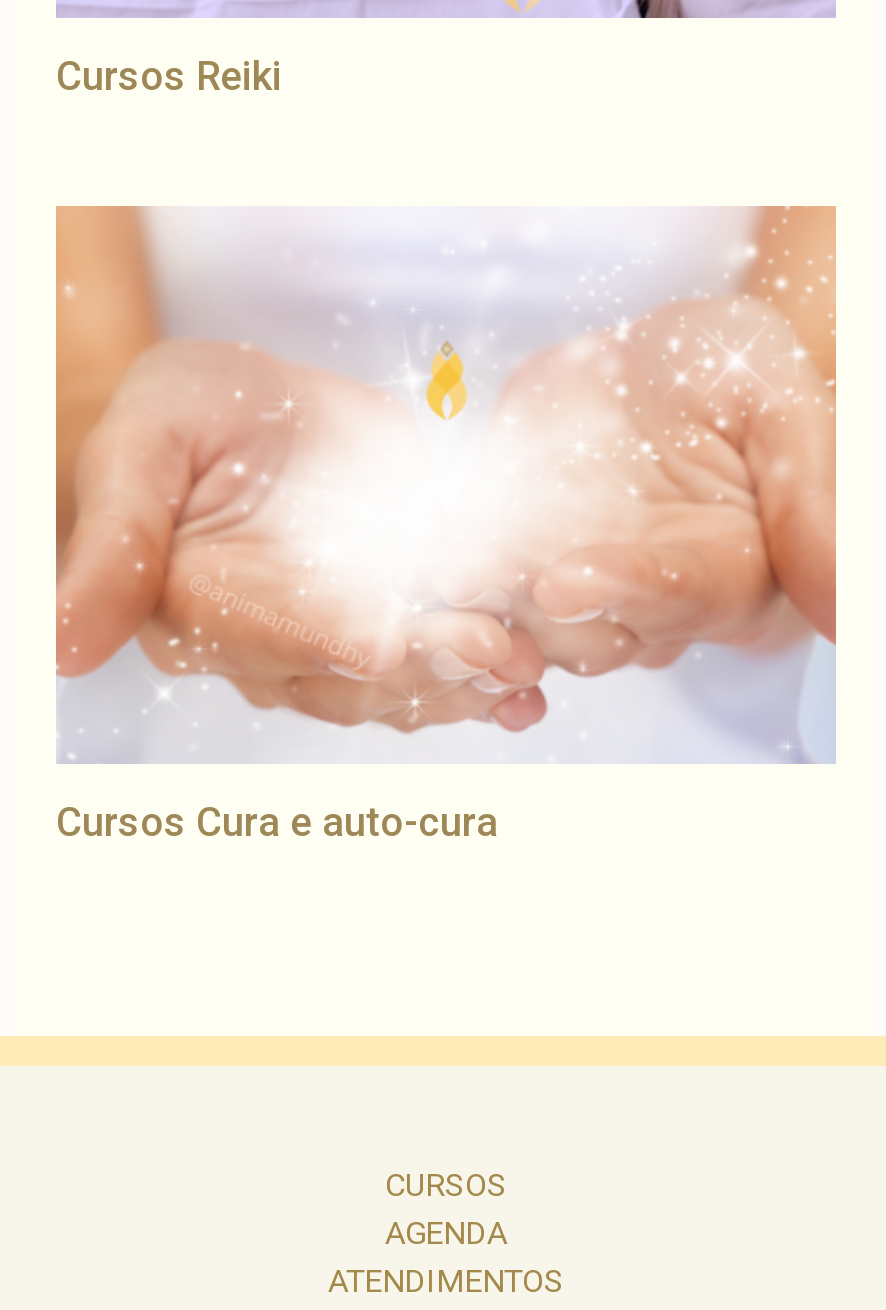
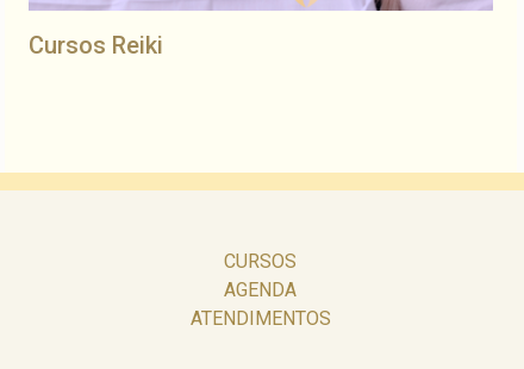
- [image]
- Cursos Cura e auto-cura
